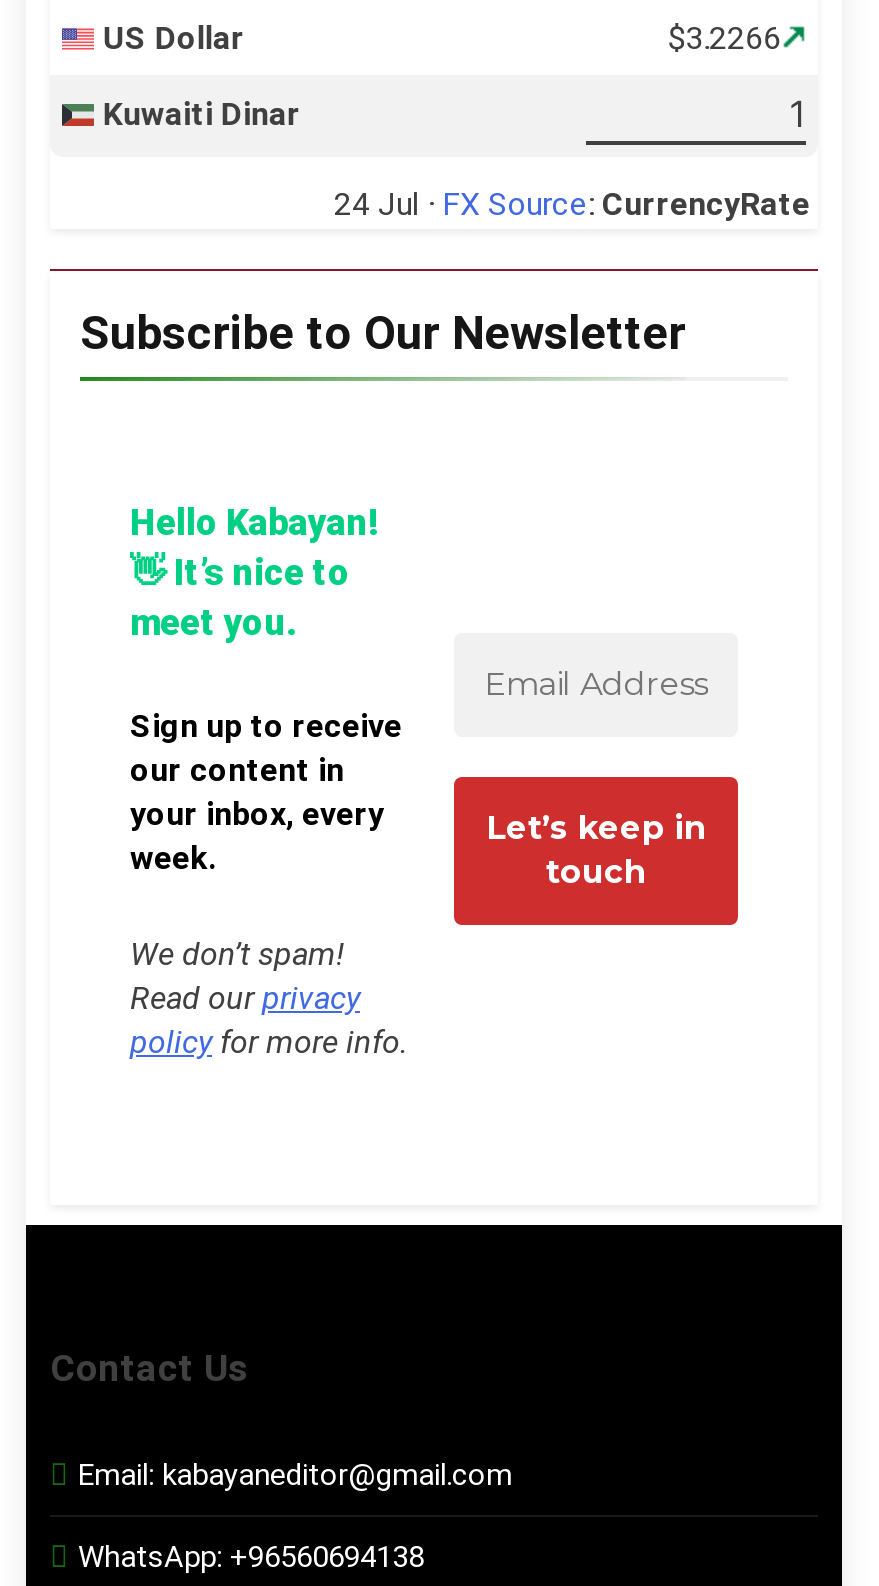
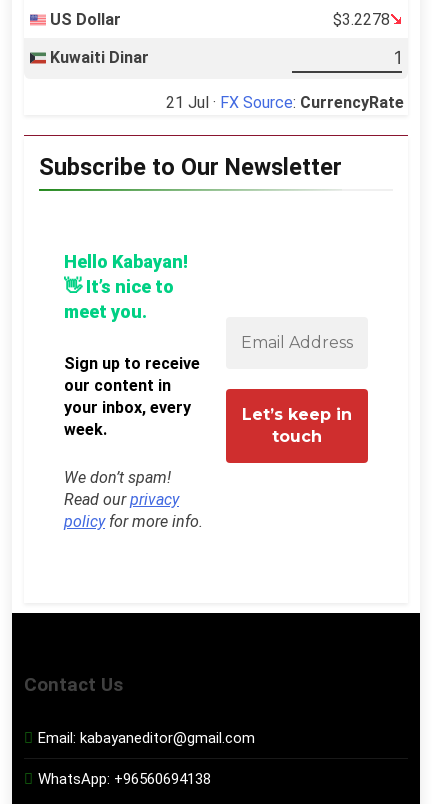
- $3.2266
+ $3.2278

- 24 Jul · FX Source: CurrencyRate
+ 21 Jul · FX Source: CurrencyRate
